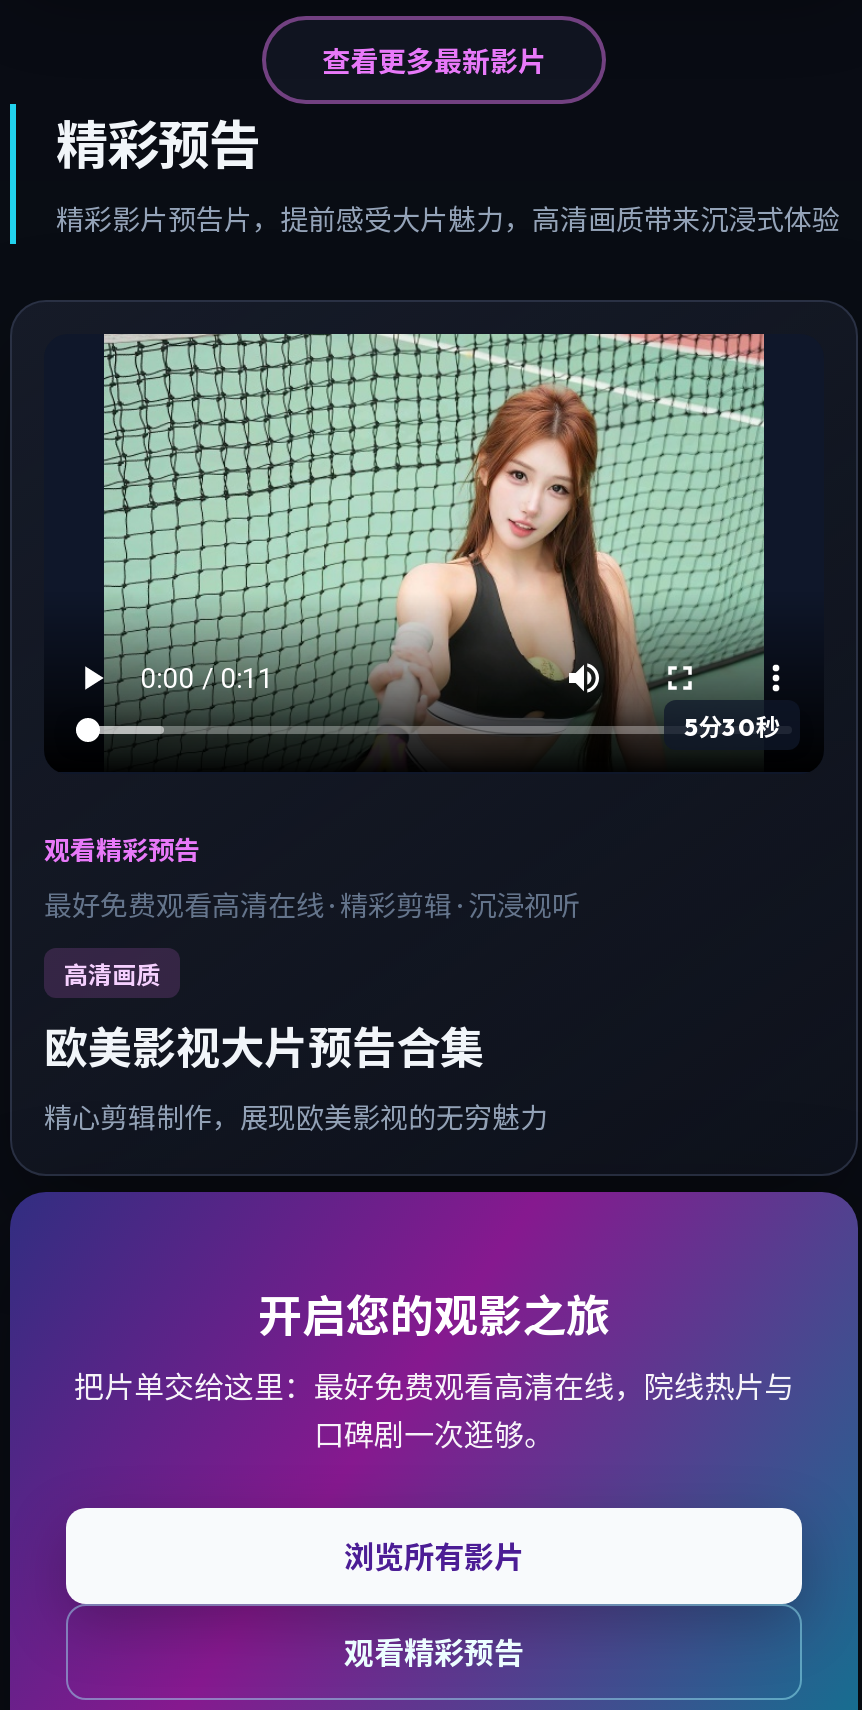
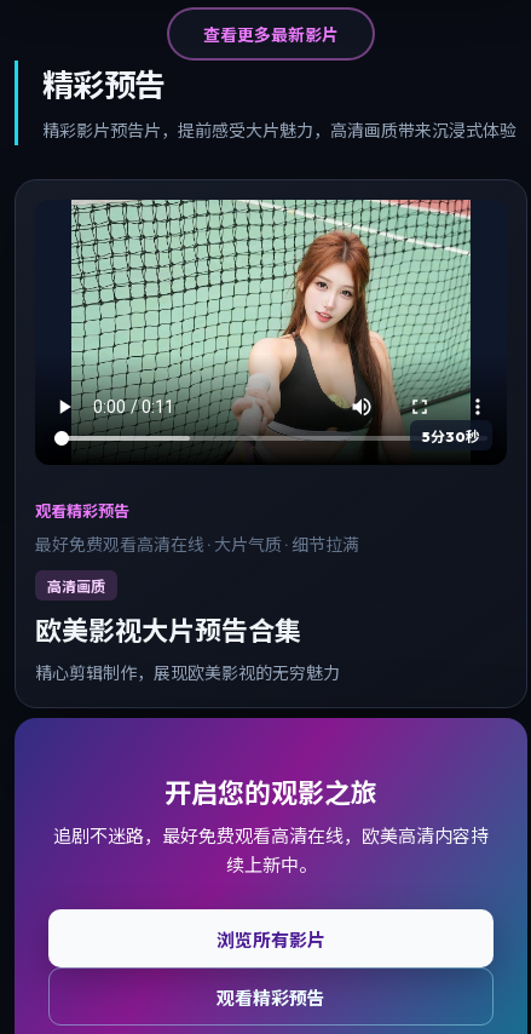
- 最好免费观看高清在线 · 精彩剪辑 · 沉浸视听
+ 最好免费观看高清在线 · 大片气质 · 细节拉满

- 把片单交给这里：最好免费观看高清在线，院线热片与
- 口碑剧一次逛够。
+ 追剧不迷路，最好免费观看高清在线，欧美高清内容持
+ 续上新中。
